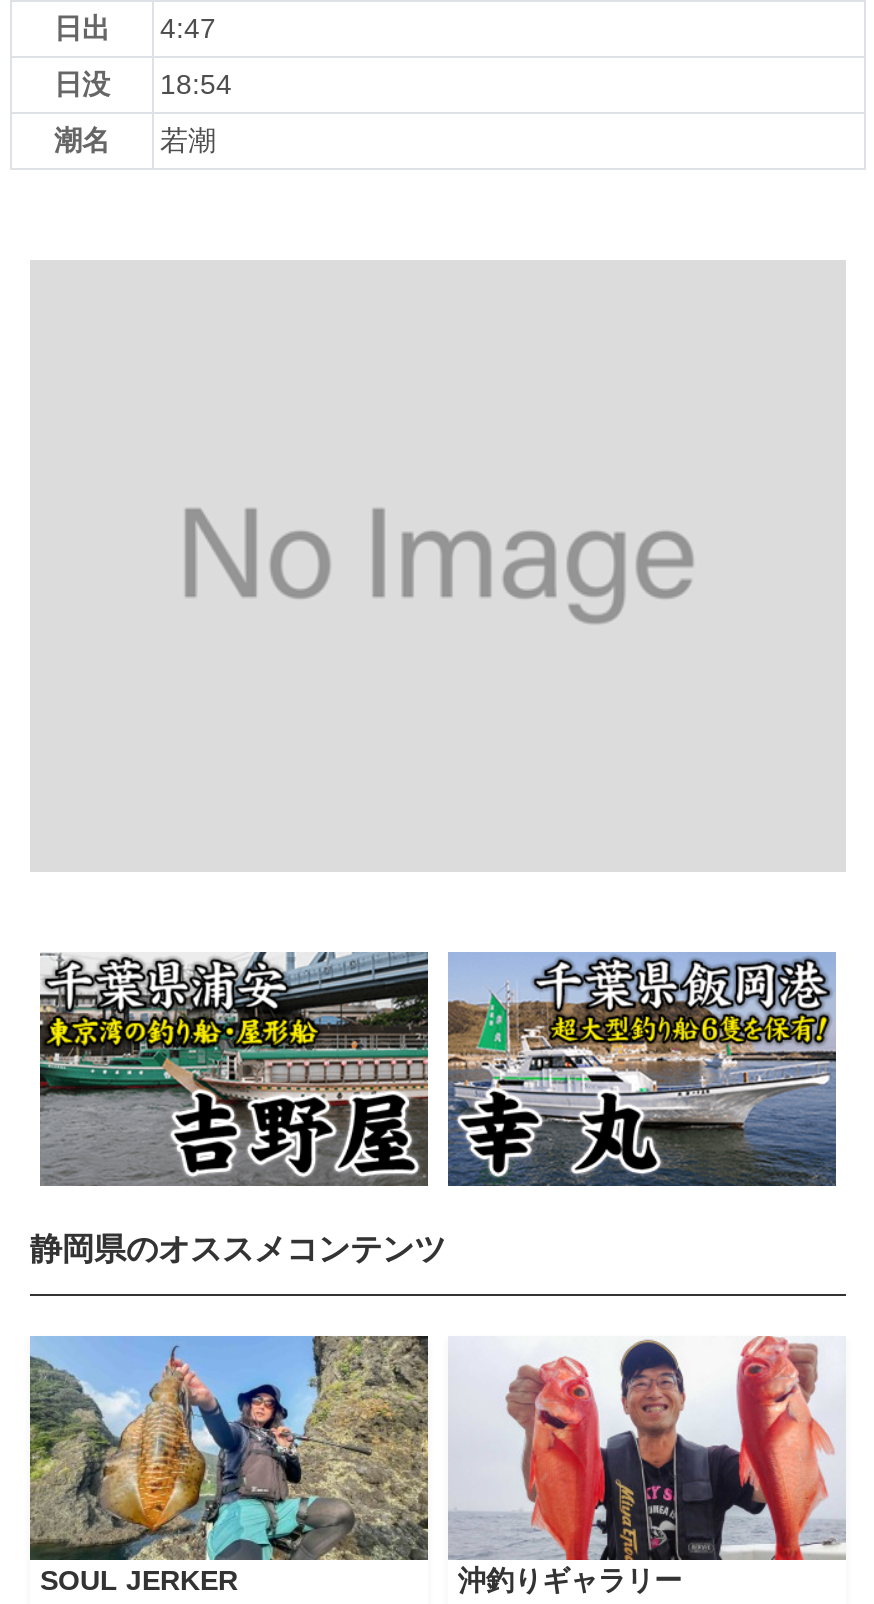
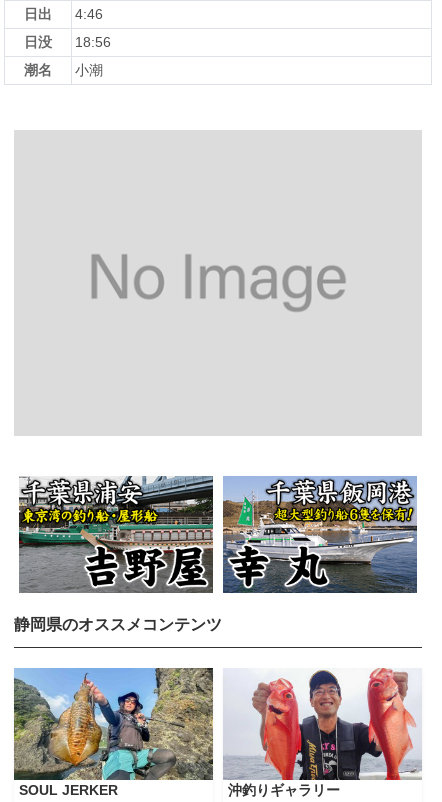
- 日出 4:47
+ 日出 4:46

- 日没 18:54
+ 日没 18:56

- 若潮
+ 小潮
